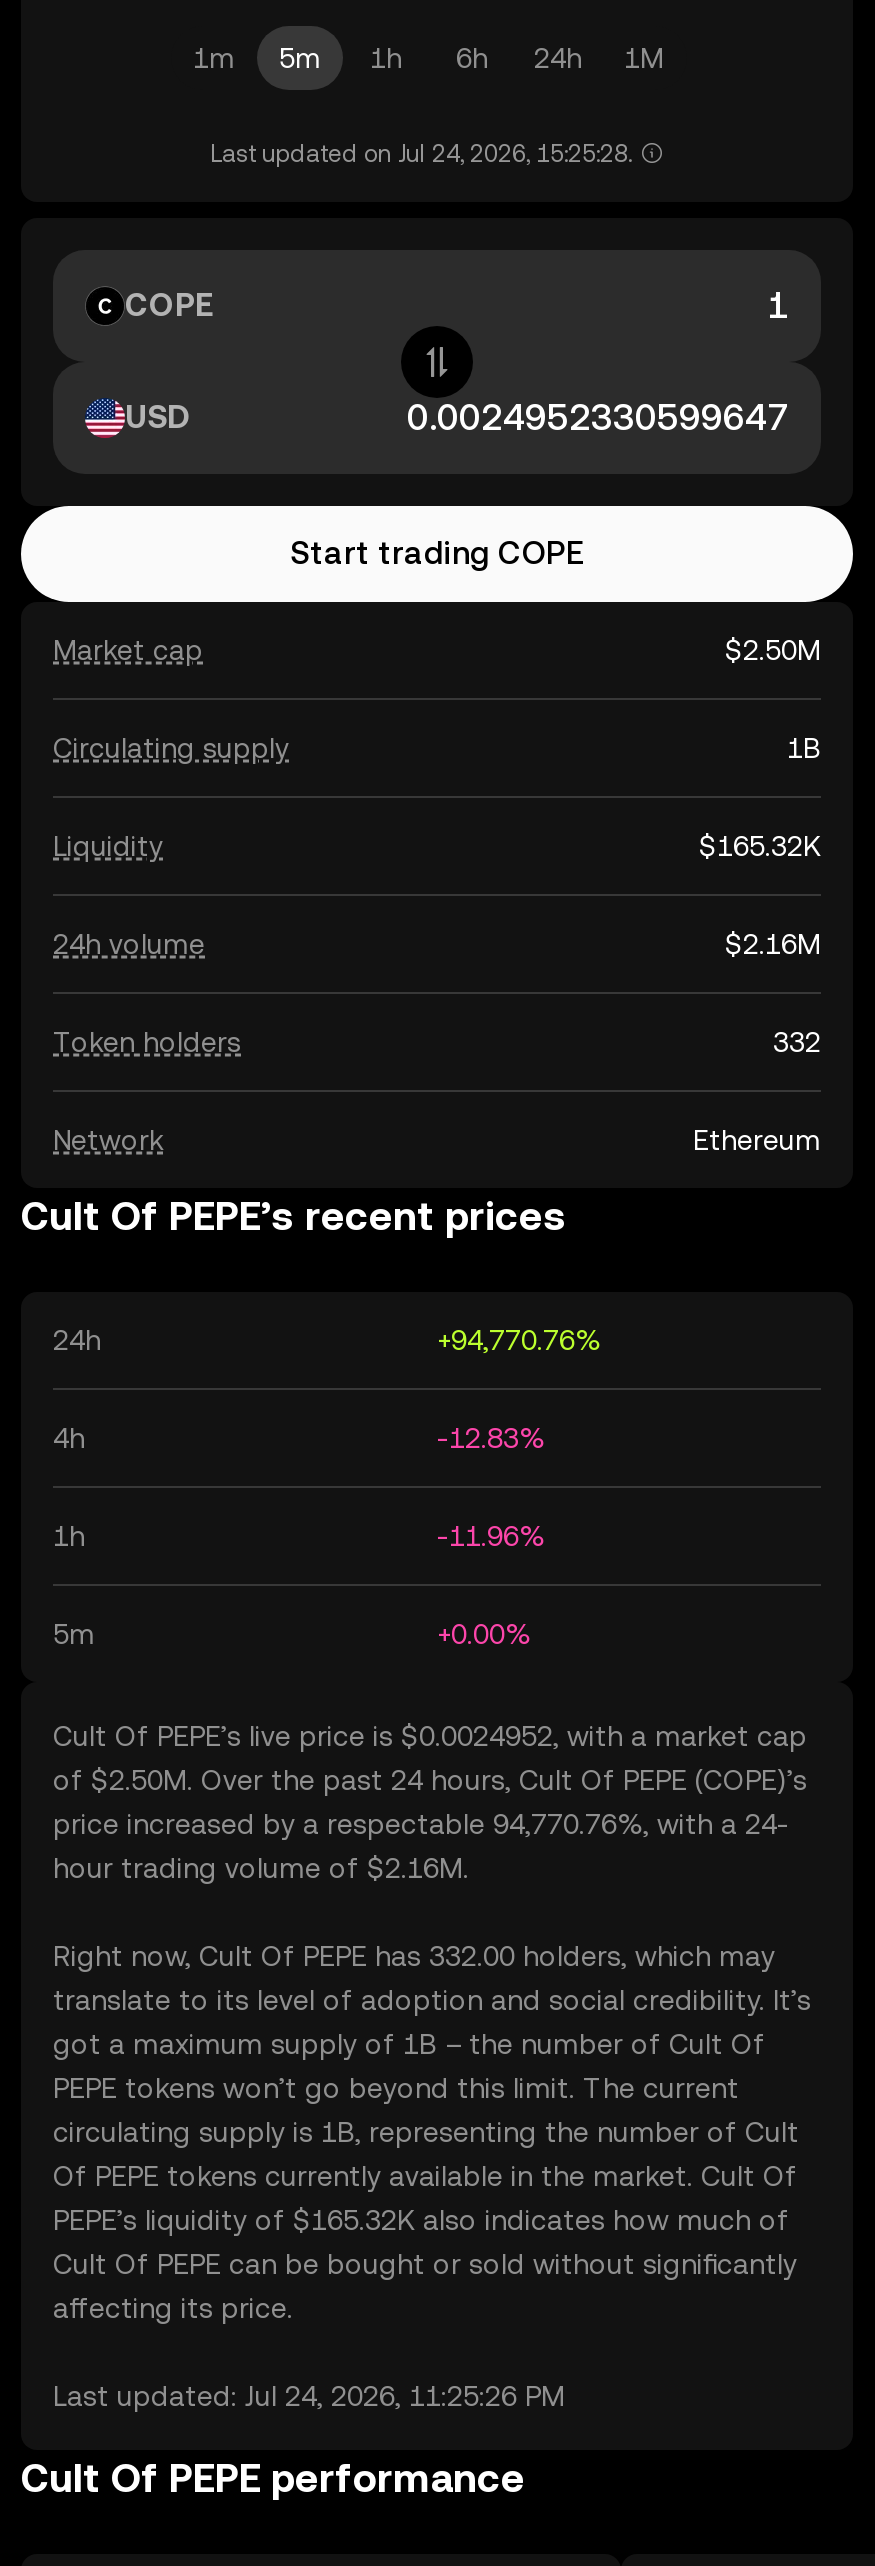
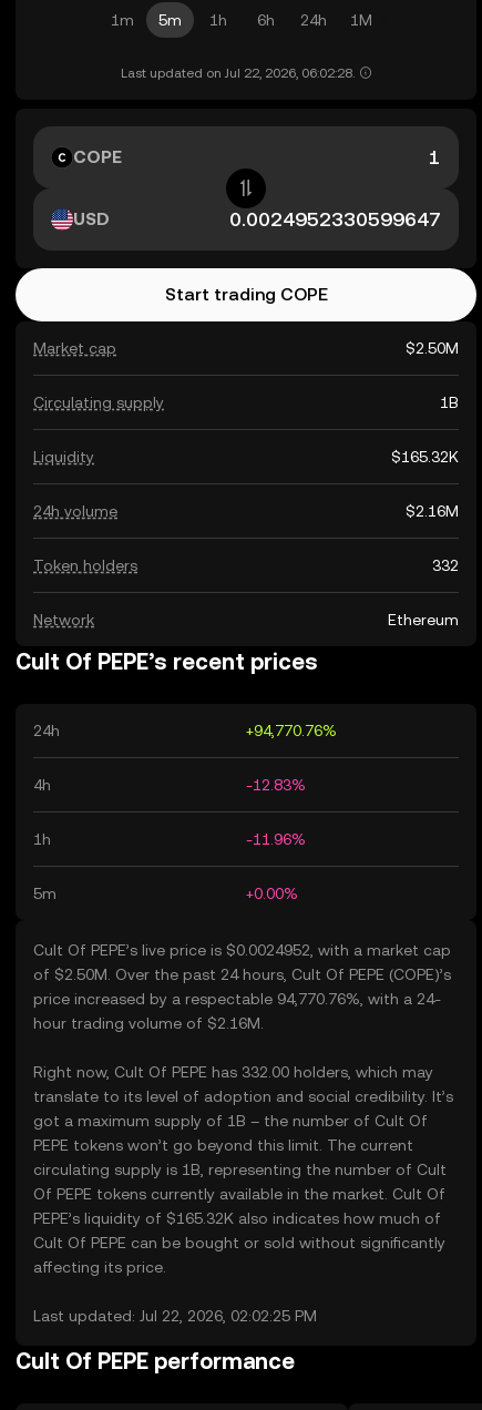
- Last updated on Jul 24, 2026, 15:25:28.
+ Last updated on Jul 22, 2026, 06:02:28.

- Last updated: Jul 24, 2026, 11:25:26 PM
+ Last updated: Jul 22, 2026, 02:02:25 PM
